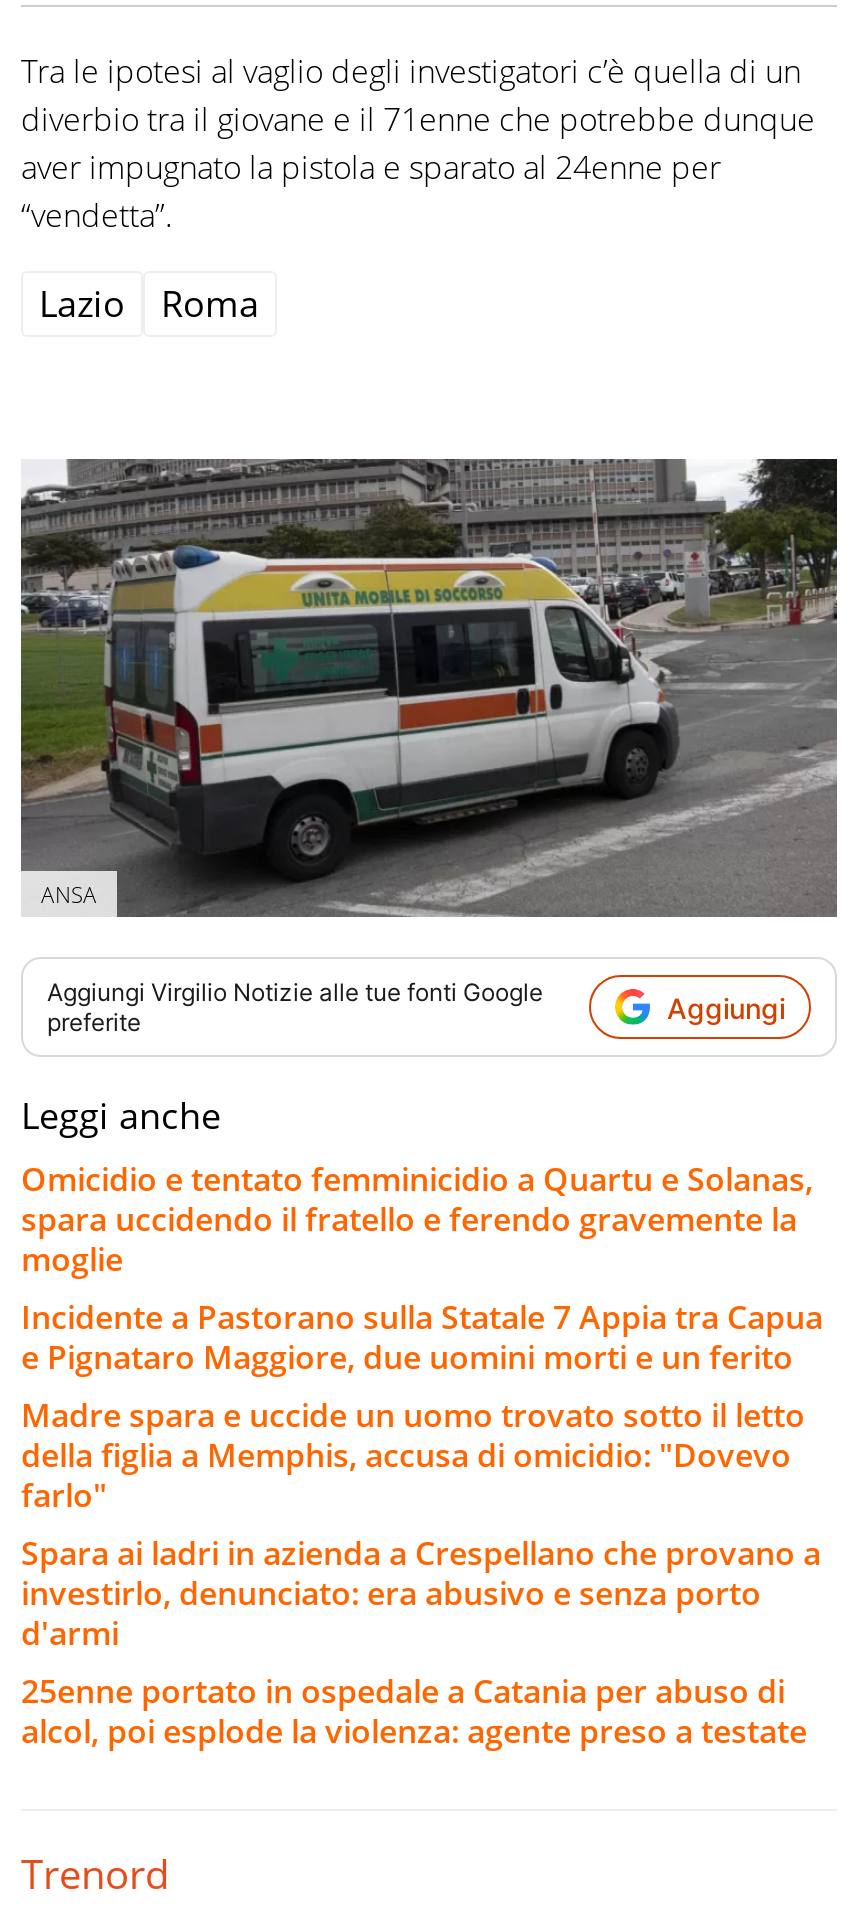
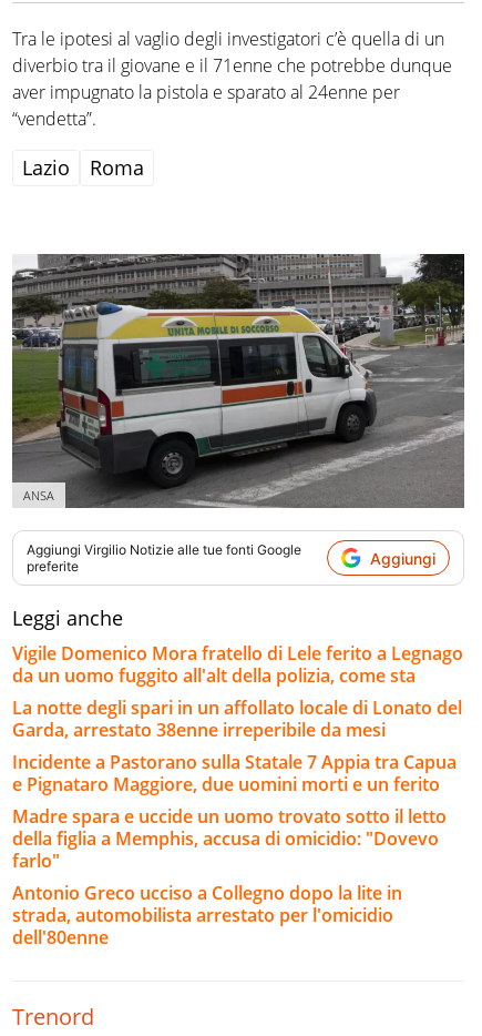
- Omicidio e tentato femminicidio a Quartu e Solanas,
- spara uccidendo il fratello e ferendo gravemente la
- moglie
+ Vigile Domenico Mora fratello di Lele ferito a Legnago
+ da un uomo fuggito all'alt della polizia, come sta
+ La notte degli spari in un affollato locale di Lonato del
+ Garda, arrestato 38enne irreperibile da mesi

moved down: Incidente a Pastorano sulla Statale 7 Appia tra Capua | e Pignataro Maggiore, due uomini morti e un ferito | Madre spara e uccide un uomo trovato sotto il letto | della figlia a Memphis, accusa di omicidio: "Dovevo | farlo"

- Spara ai ladri in azienda a Crespellano che provano a
- investirlo, denunciato: era abusivo e senza porto
- d'armi
- 25enne portato in ospedale a Catania per abuso di
- alcol, poi esplode la violenza: agente preso a testate
+ Antonio Greco ucciso a Collegno dopo la lite in
+ strada, automobilista arrestato per l'omicidio
+ dell'80enne
